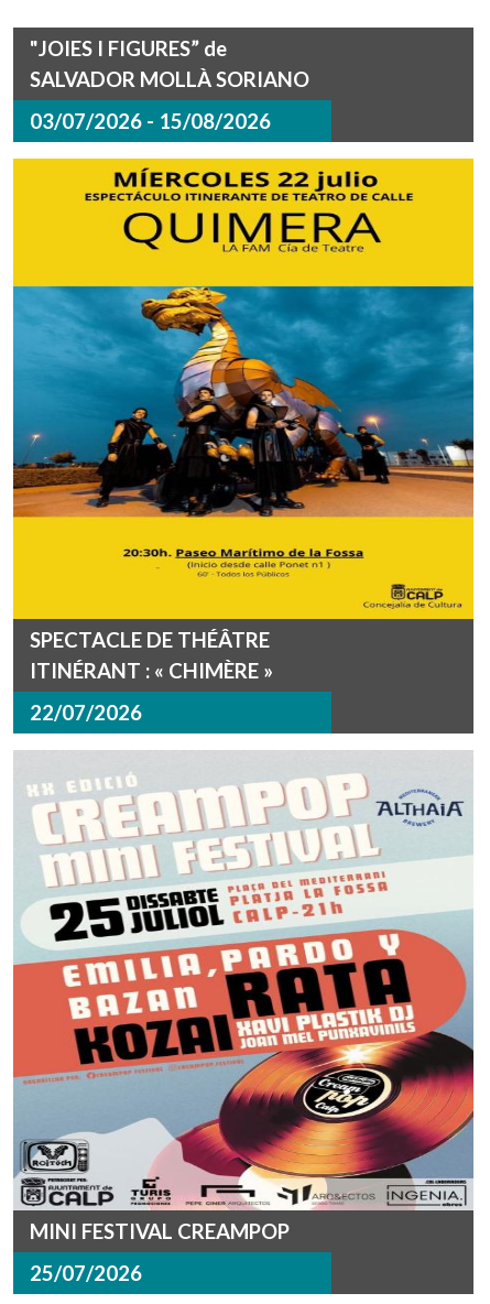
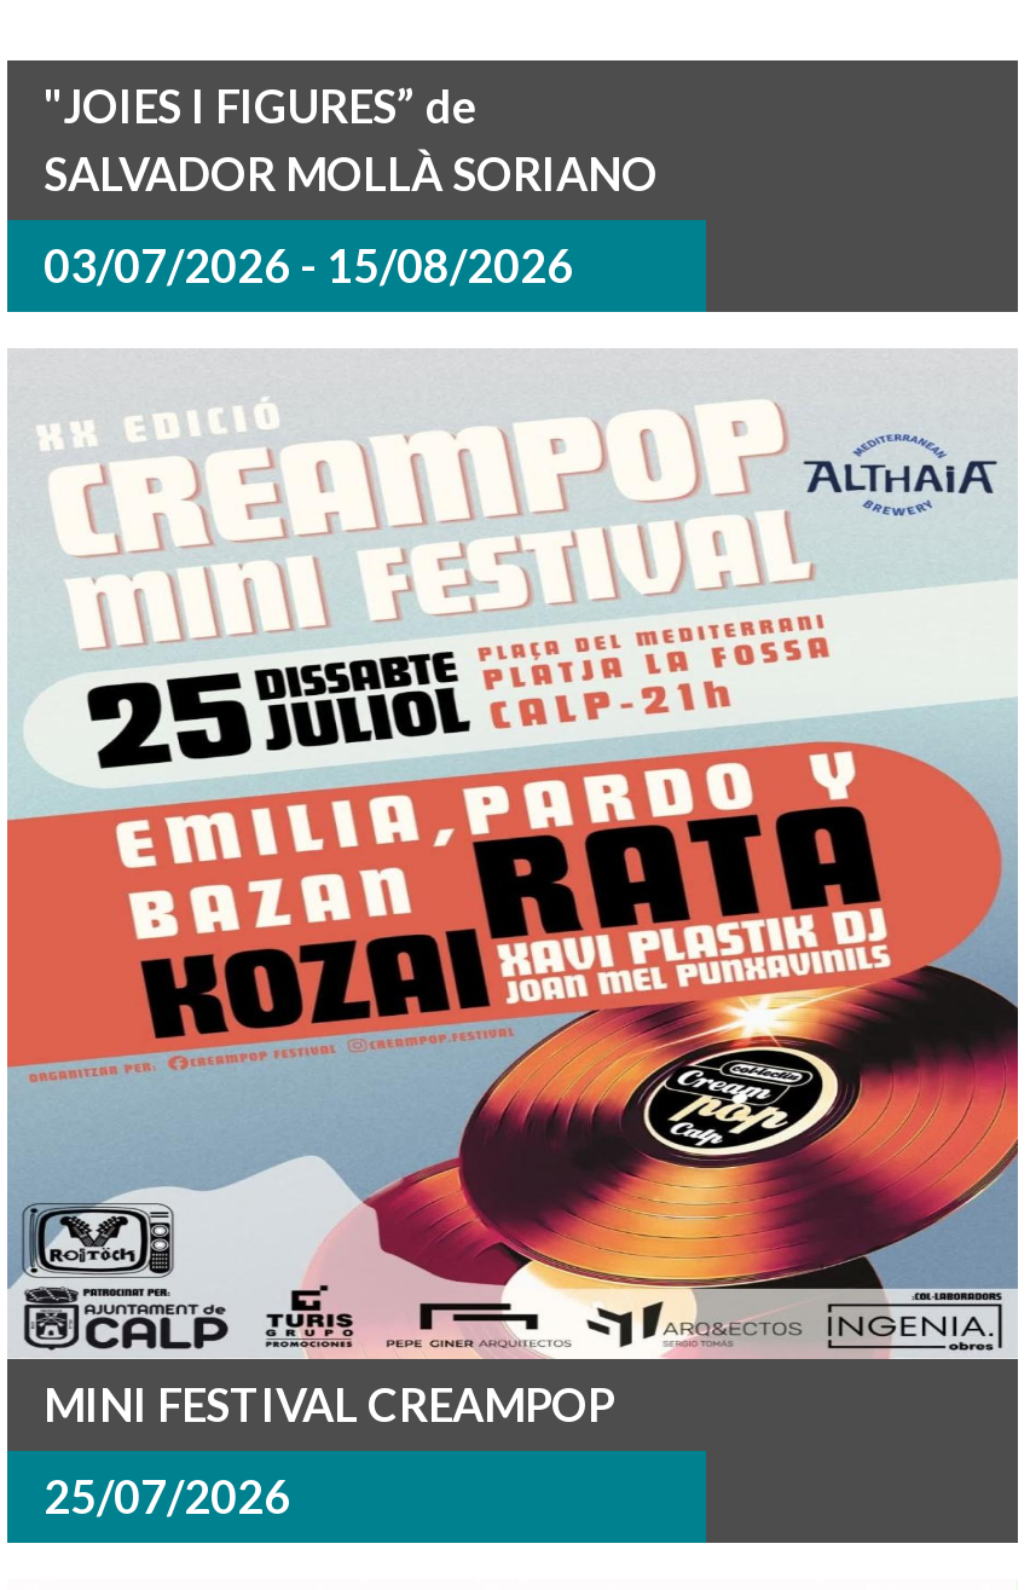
- [image]
- SPECTACLE DE THÉÂTRE
- ITINÉRANT : « CHIMÈRE »
- 22/07/2026
